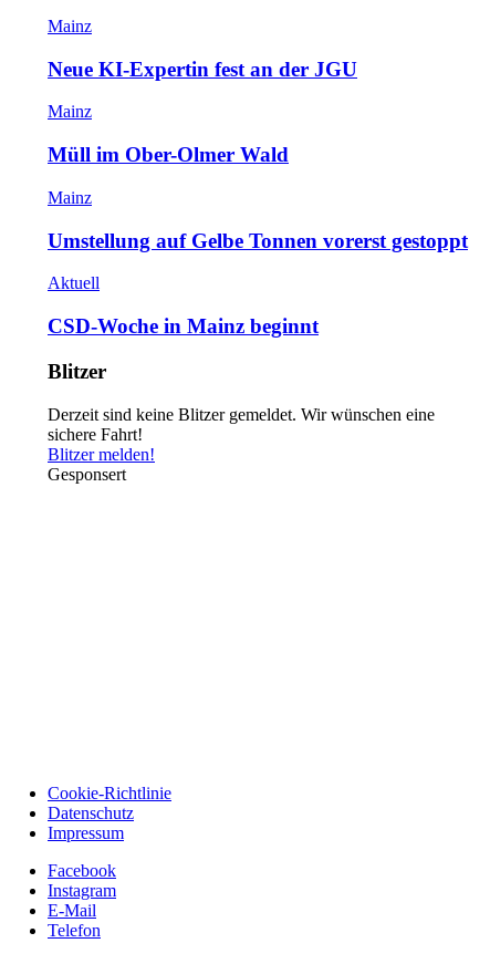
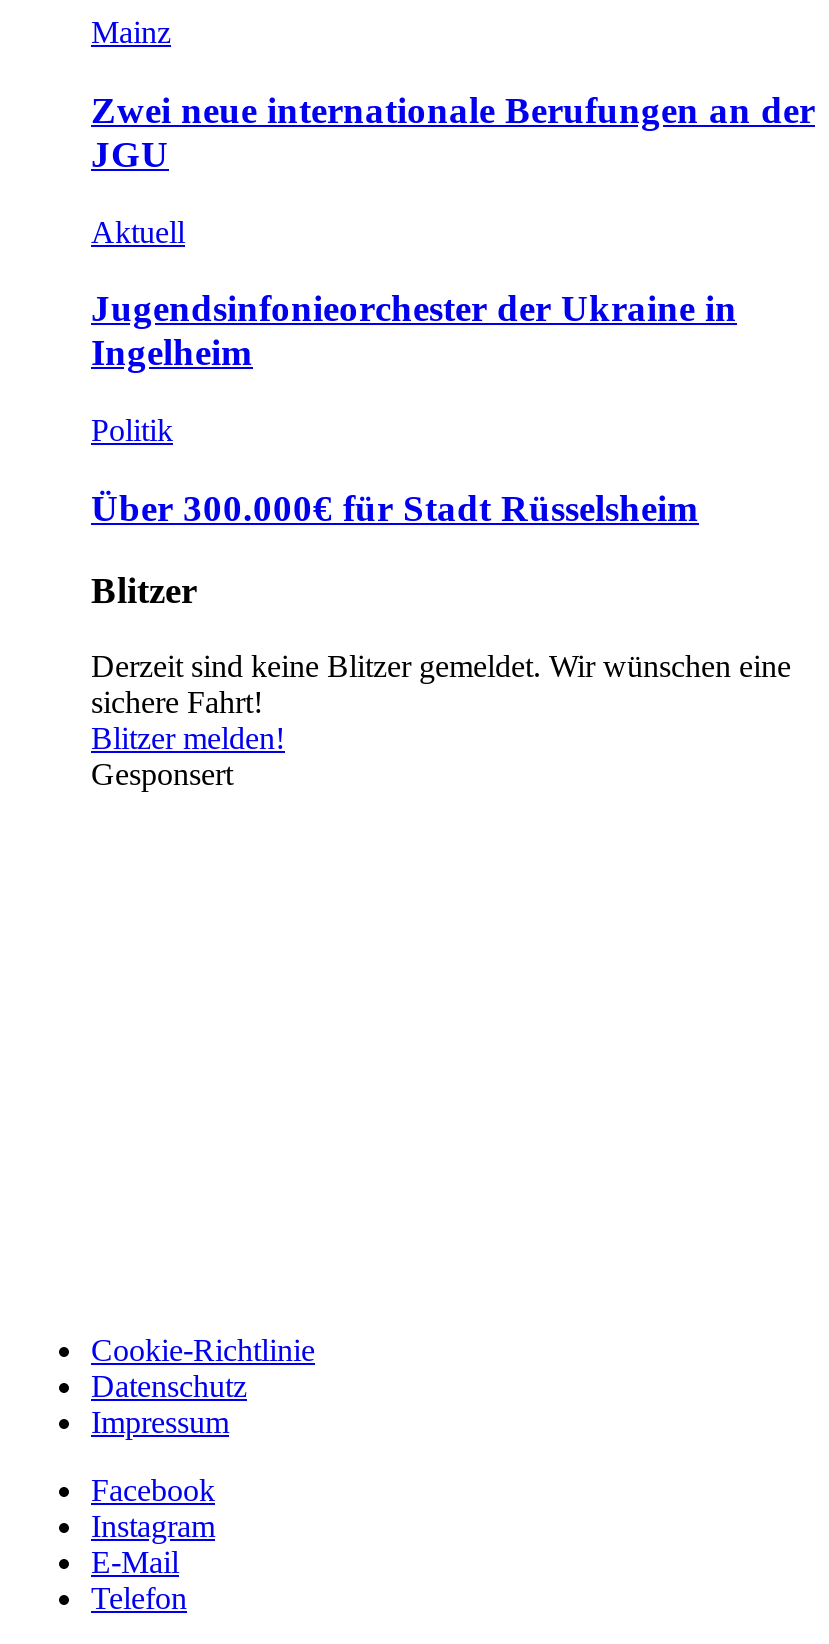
- Neue KI-Expertin fest an der JGU
- Mainz
- Müll im Ober-Olmer Wald
- Mainz
- Umstellung auf Gelbe Tonnen vorerst gestoppt
+ Zwei neue internationale Berufungen an der
+ JGU

moved up: Aktuell

- CSD-Woche in Mainz beginnt
+ Jugendsinfonieorchester der Ukraine in
+ Ingelheim
+ Politik
+ Über 300.000€ für Stadt Rüsselsheim
